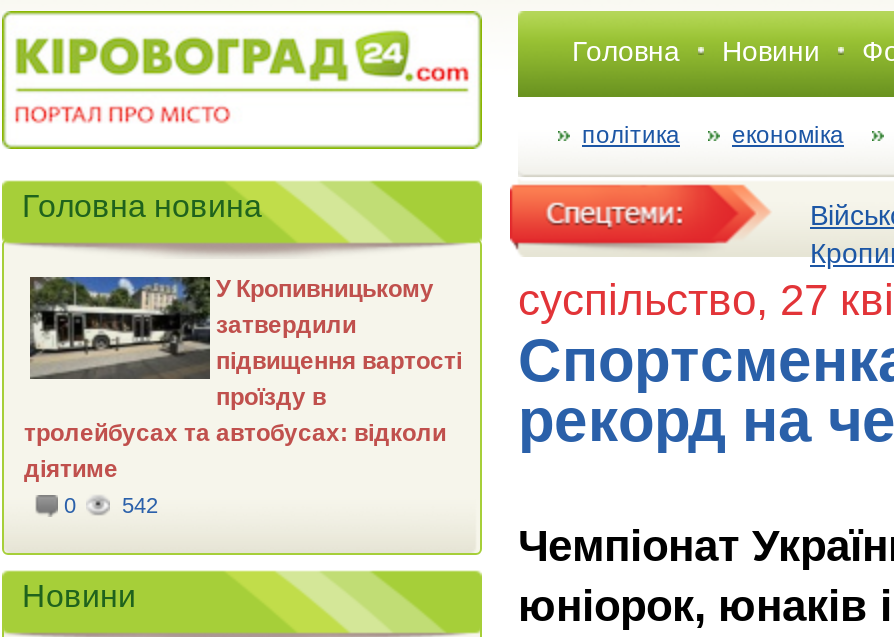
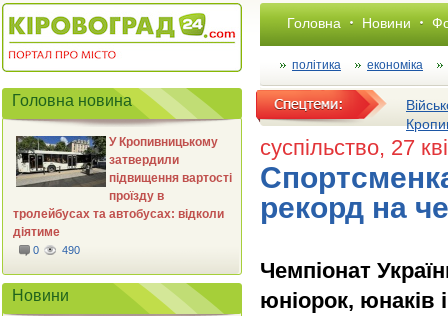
- 0 542
+ 0 490
